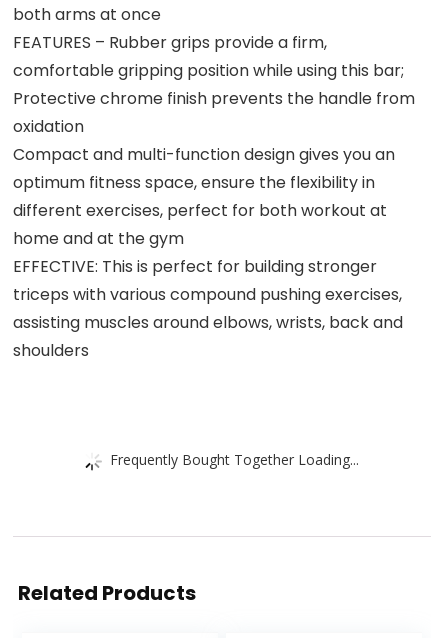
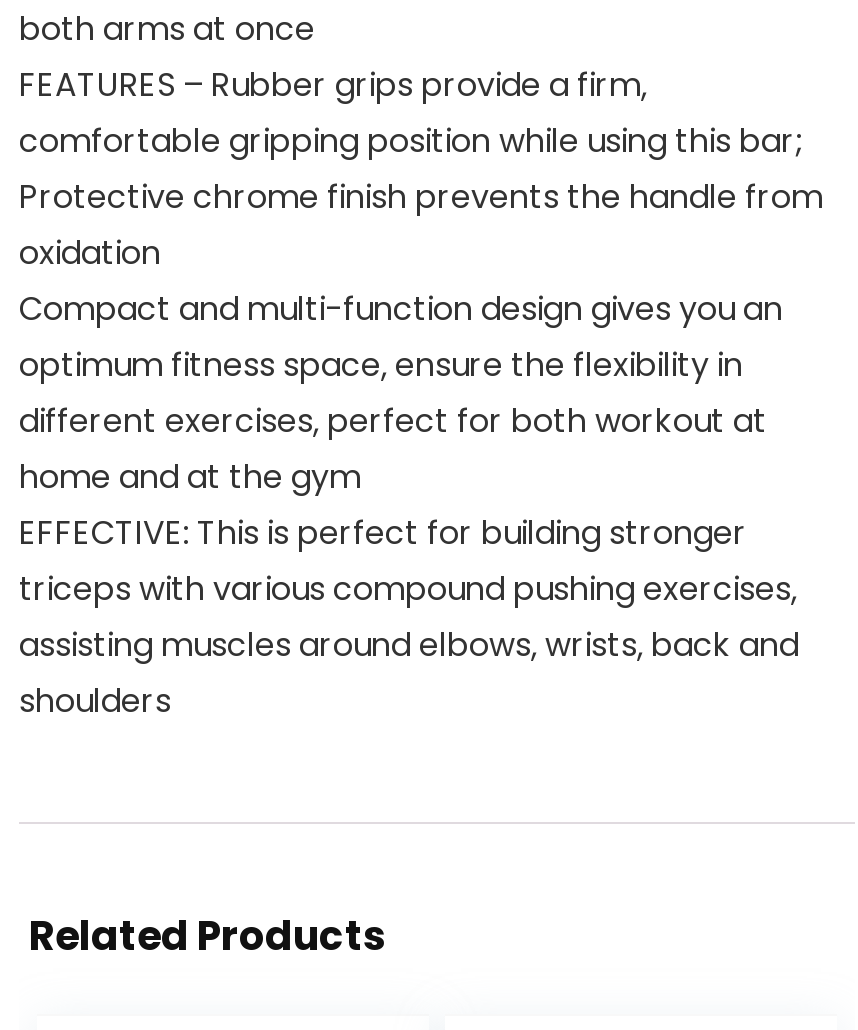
- Frequently Bought Together Loading...
